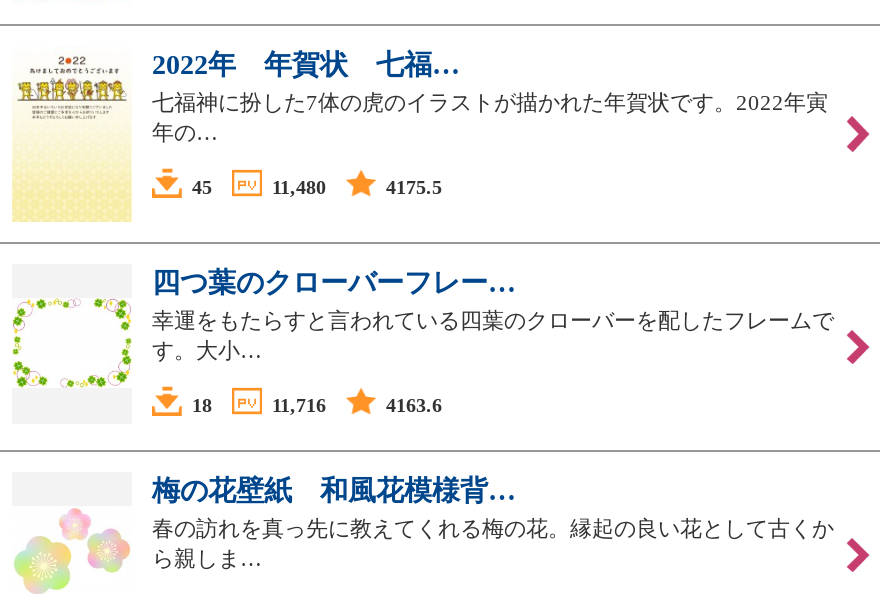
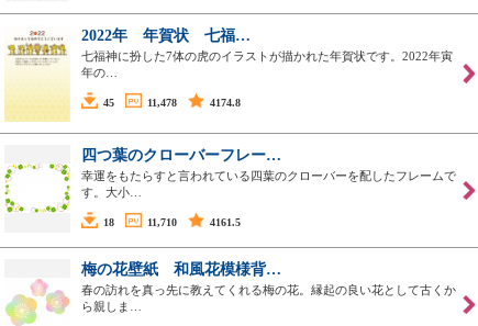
- 11,480
+ 11,478

- 4175.5
+ 4174.8

- 11,716
+ 11,710

- 4163.6
+ 4161.5
